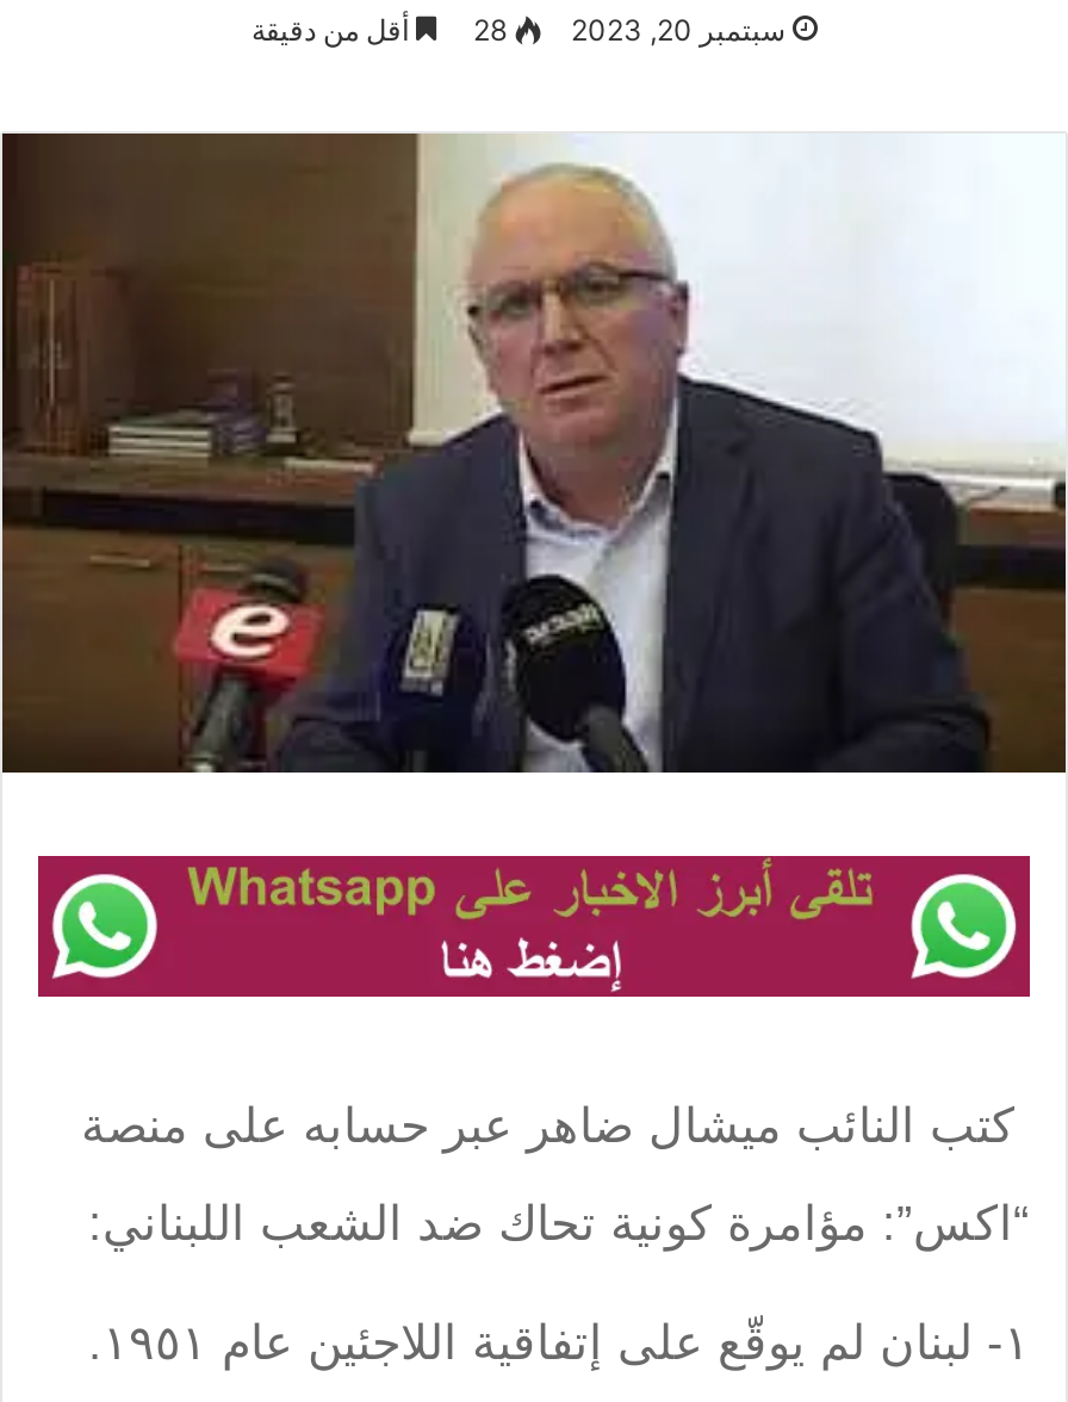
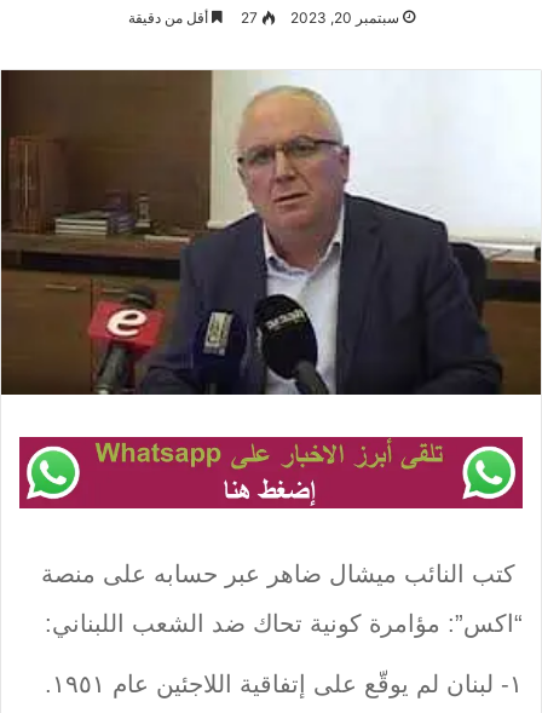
- 28
+ 27
